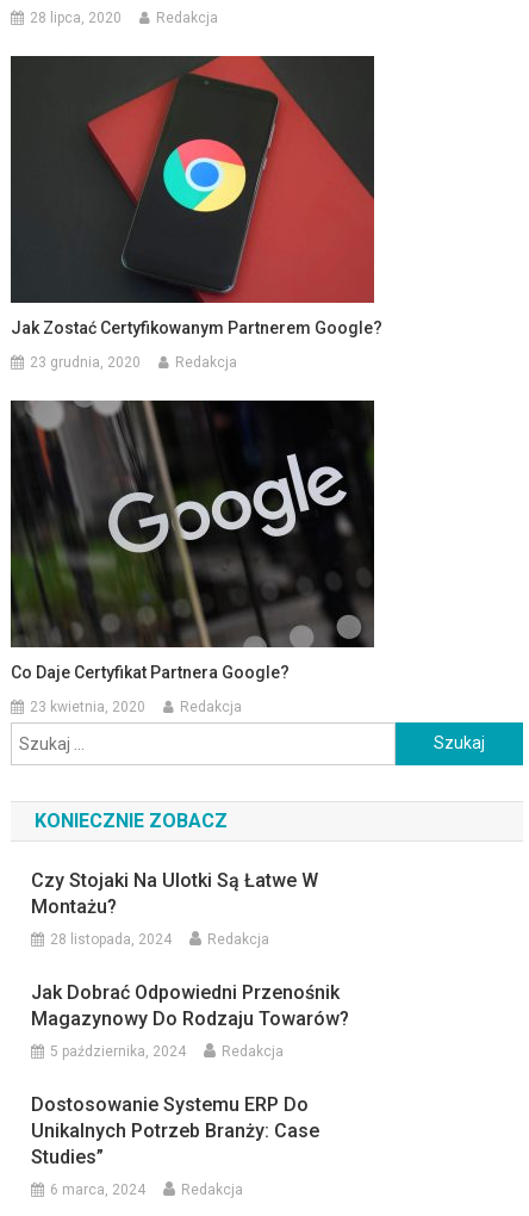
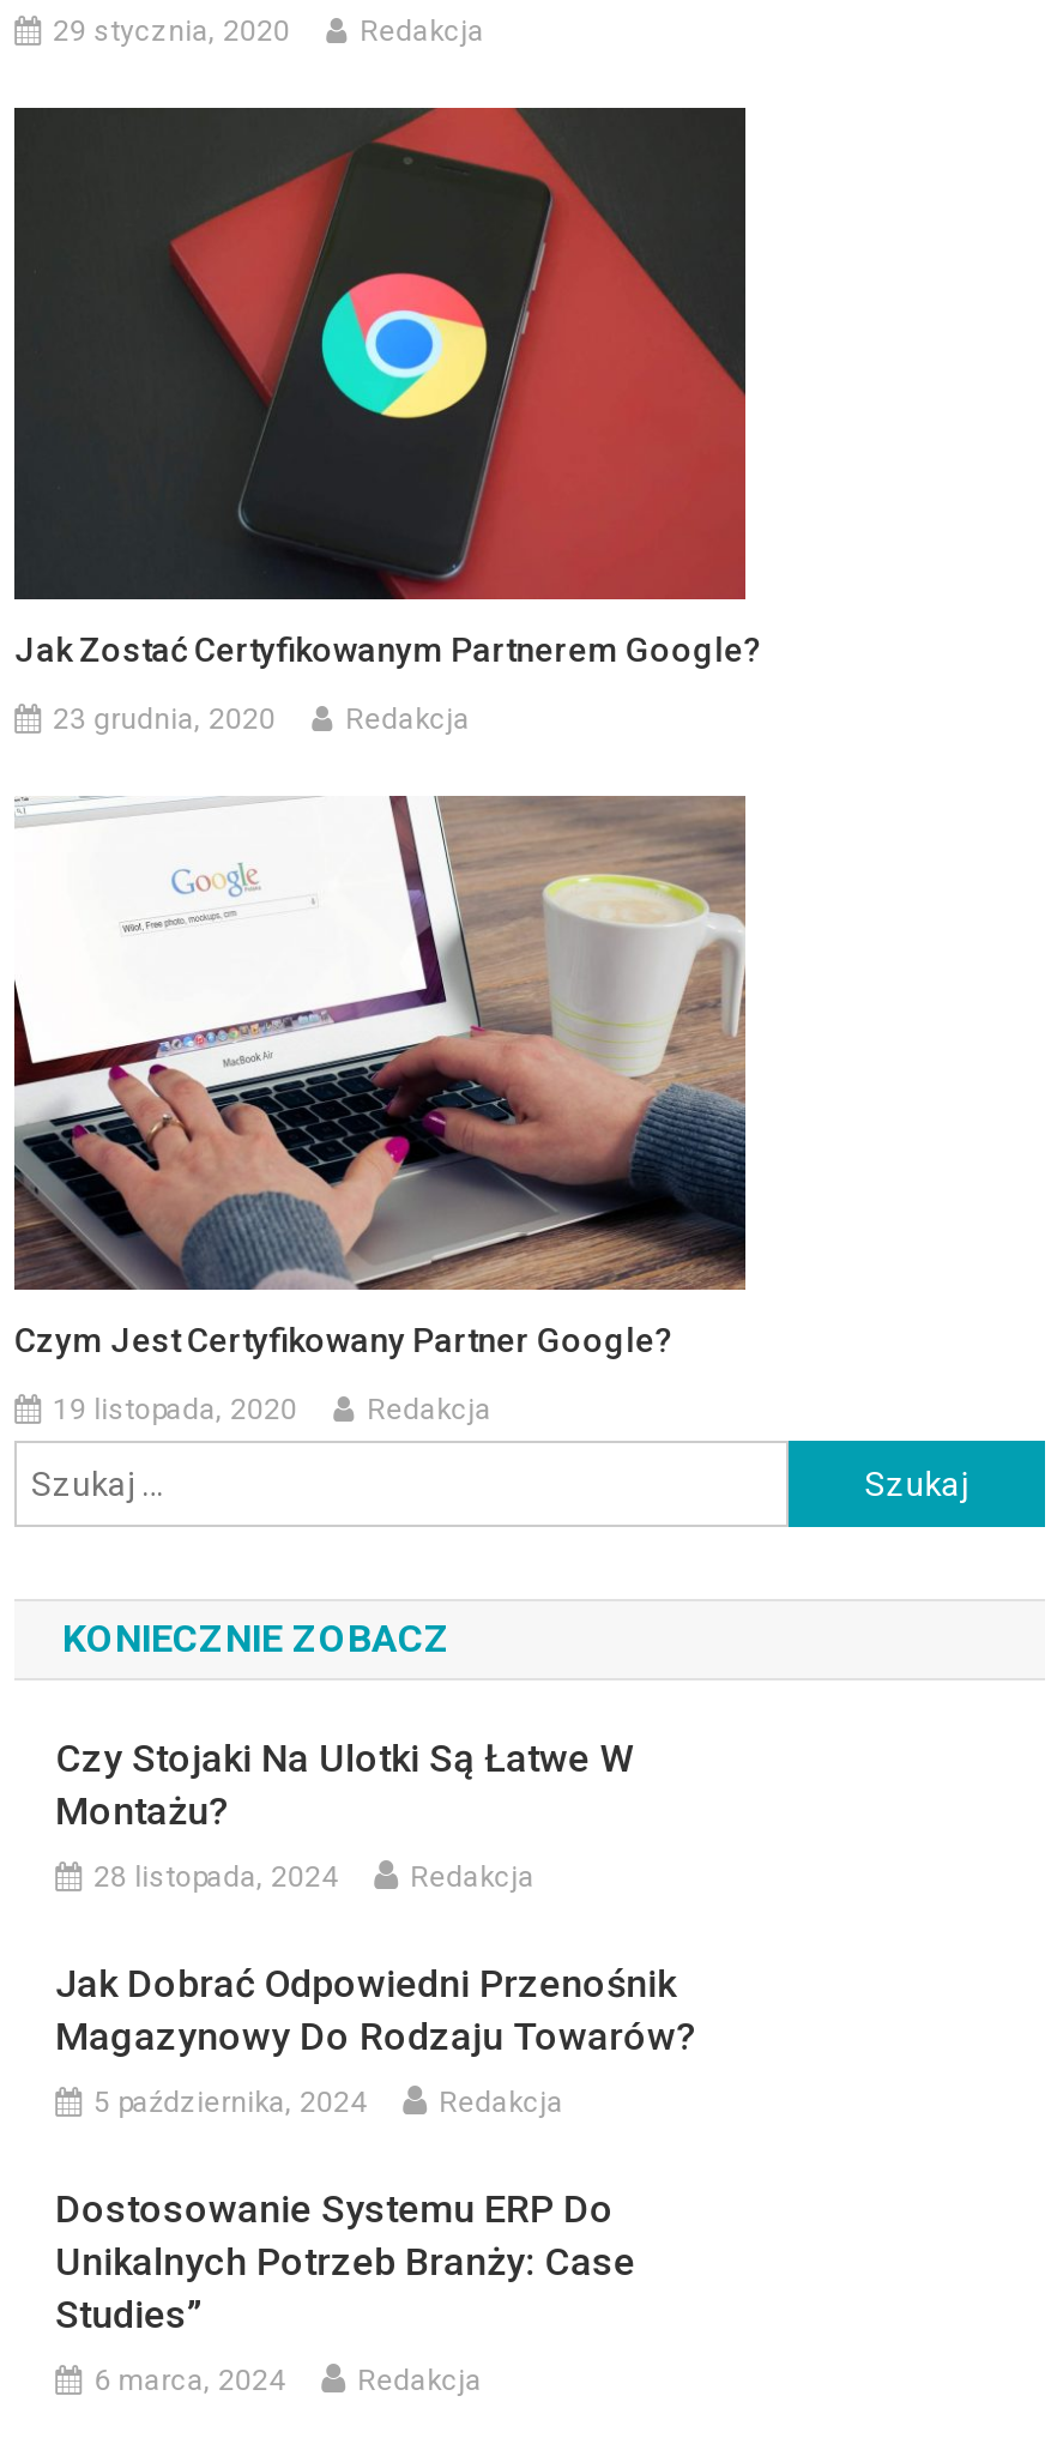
- 28 lipca, 2020
+ 29 stycznia, 2020

- [image]
- Co Daje Certyfikat Partnera Google?
+ [image]
+ Czym Jest Certyfikowany Partner Google?

- 23 kwietnia, 2020
+ 19 listopada, 2020
